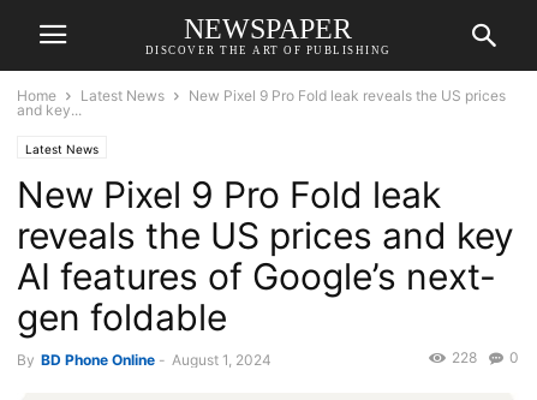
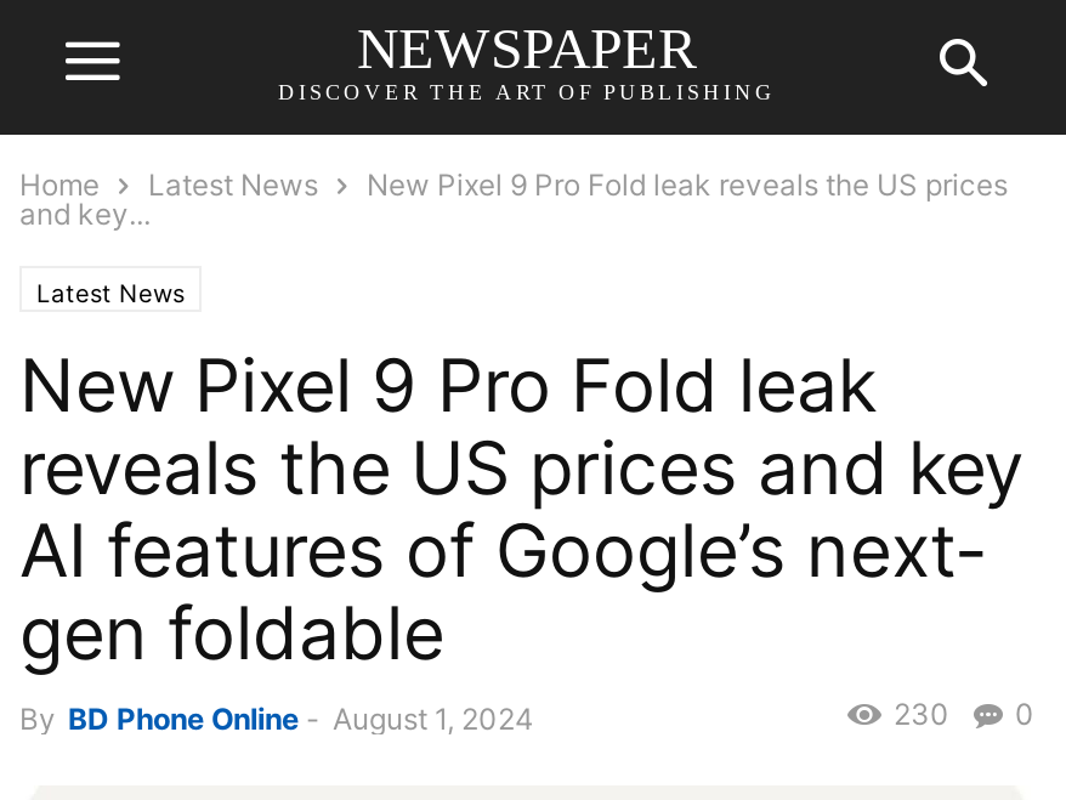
- 228 0
+ 230 0
